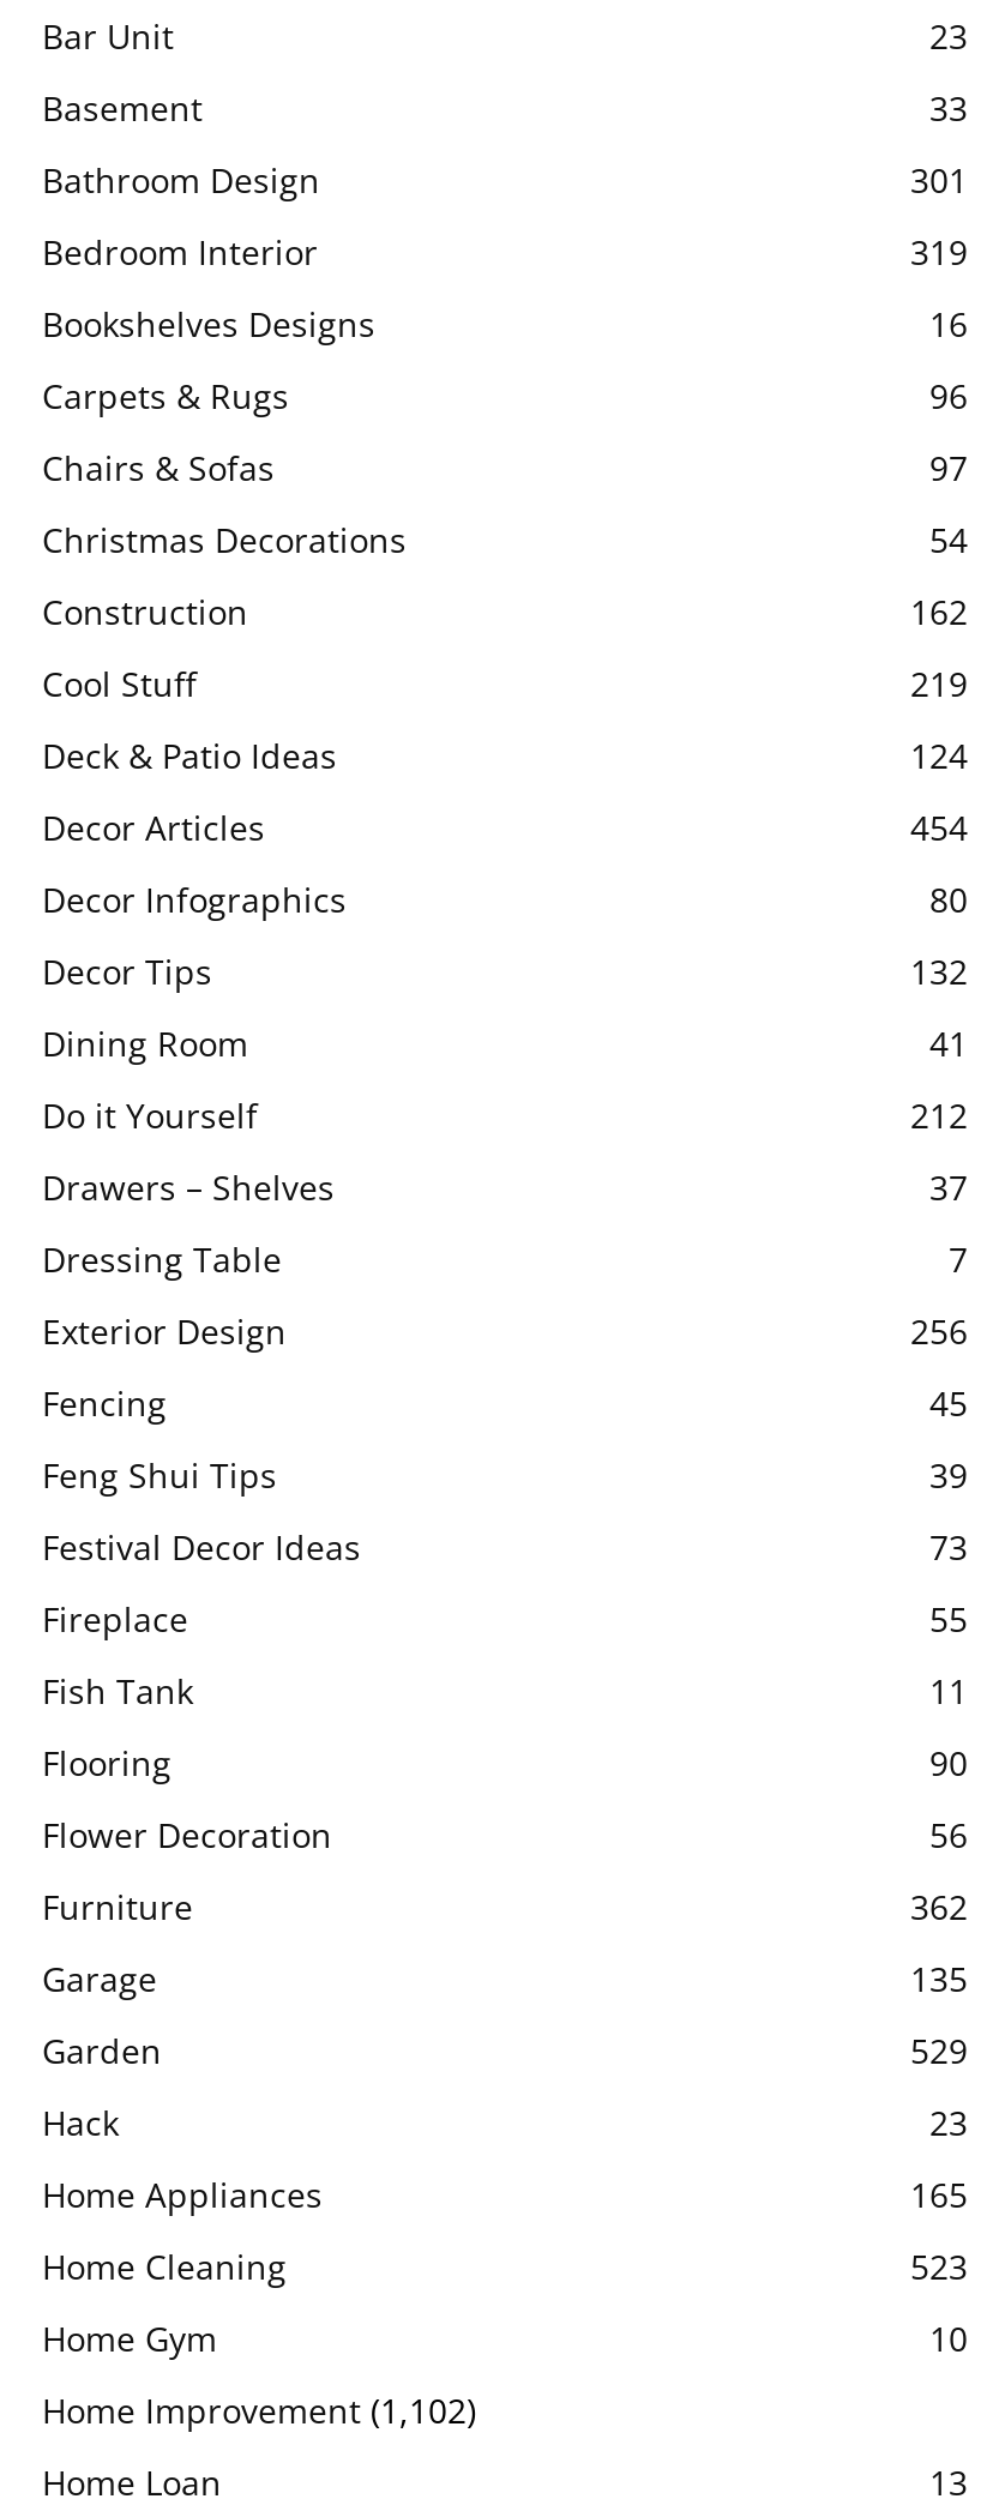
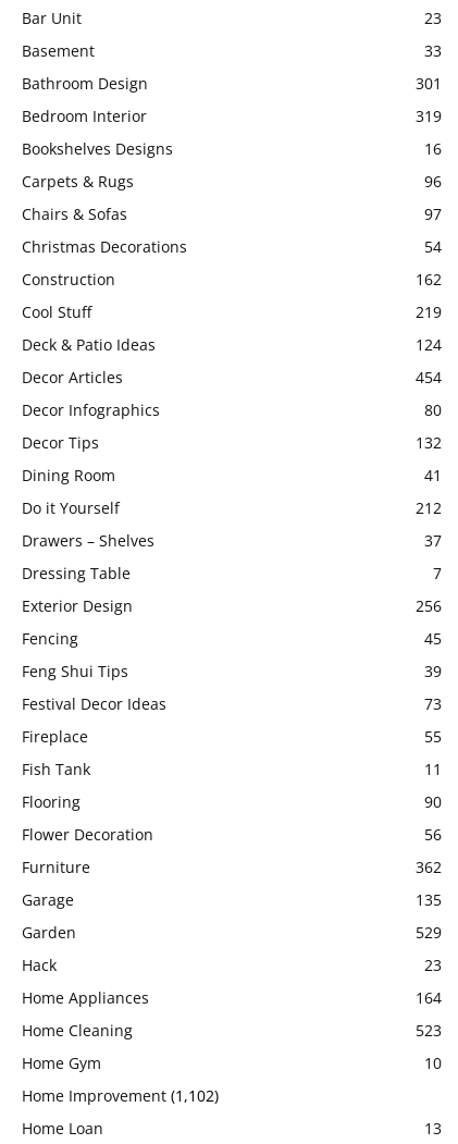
- 165
+ 164
